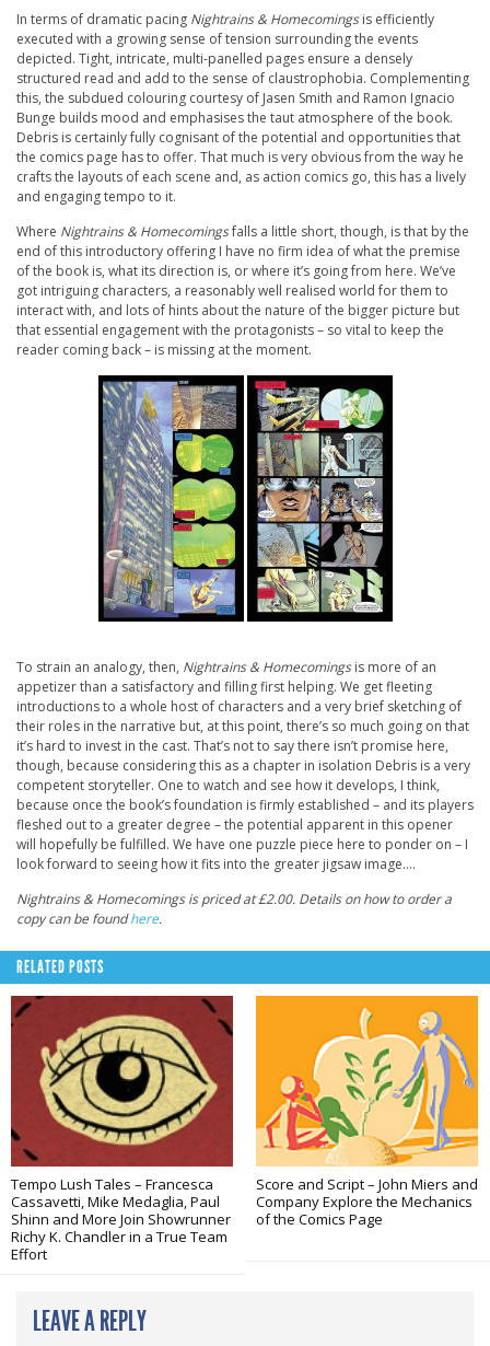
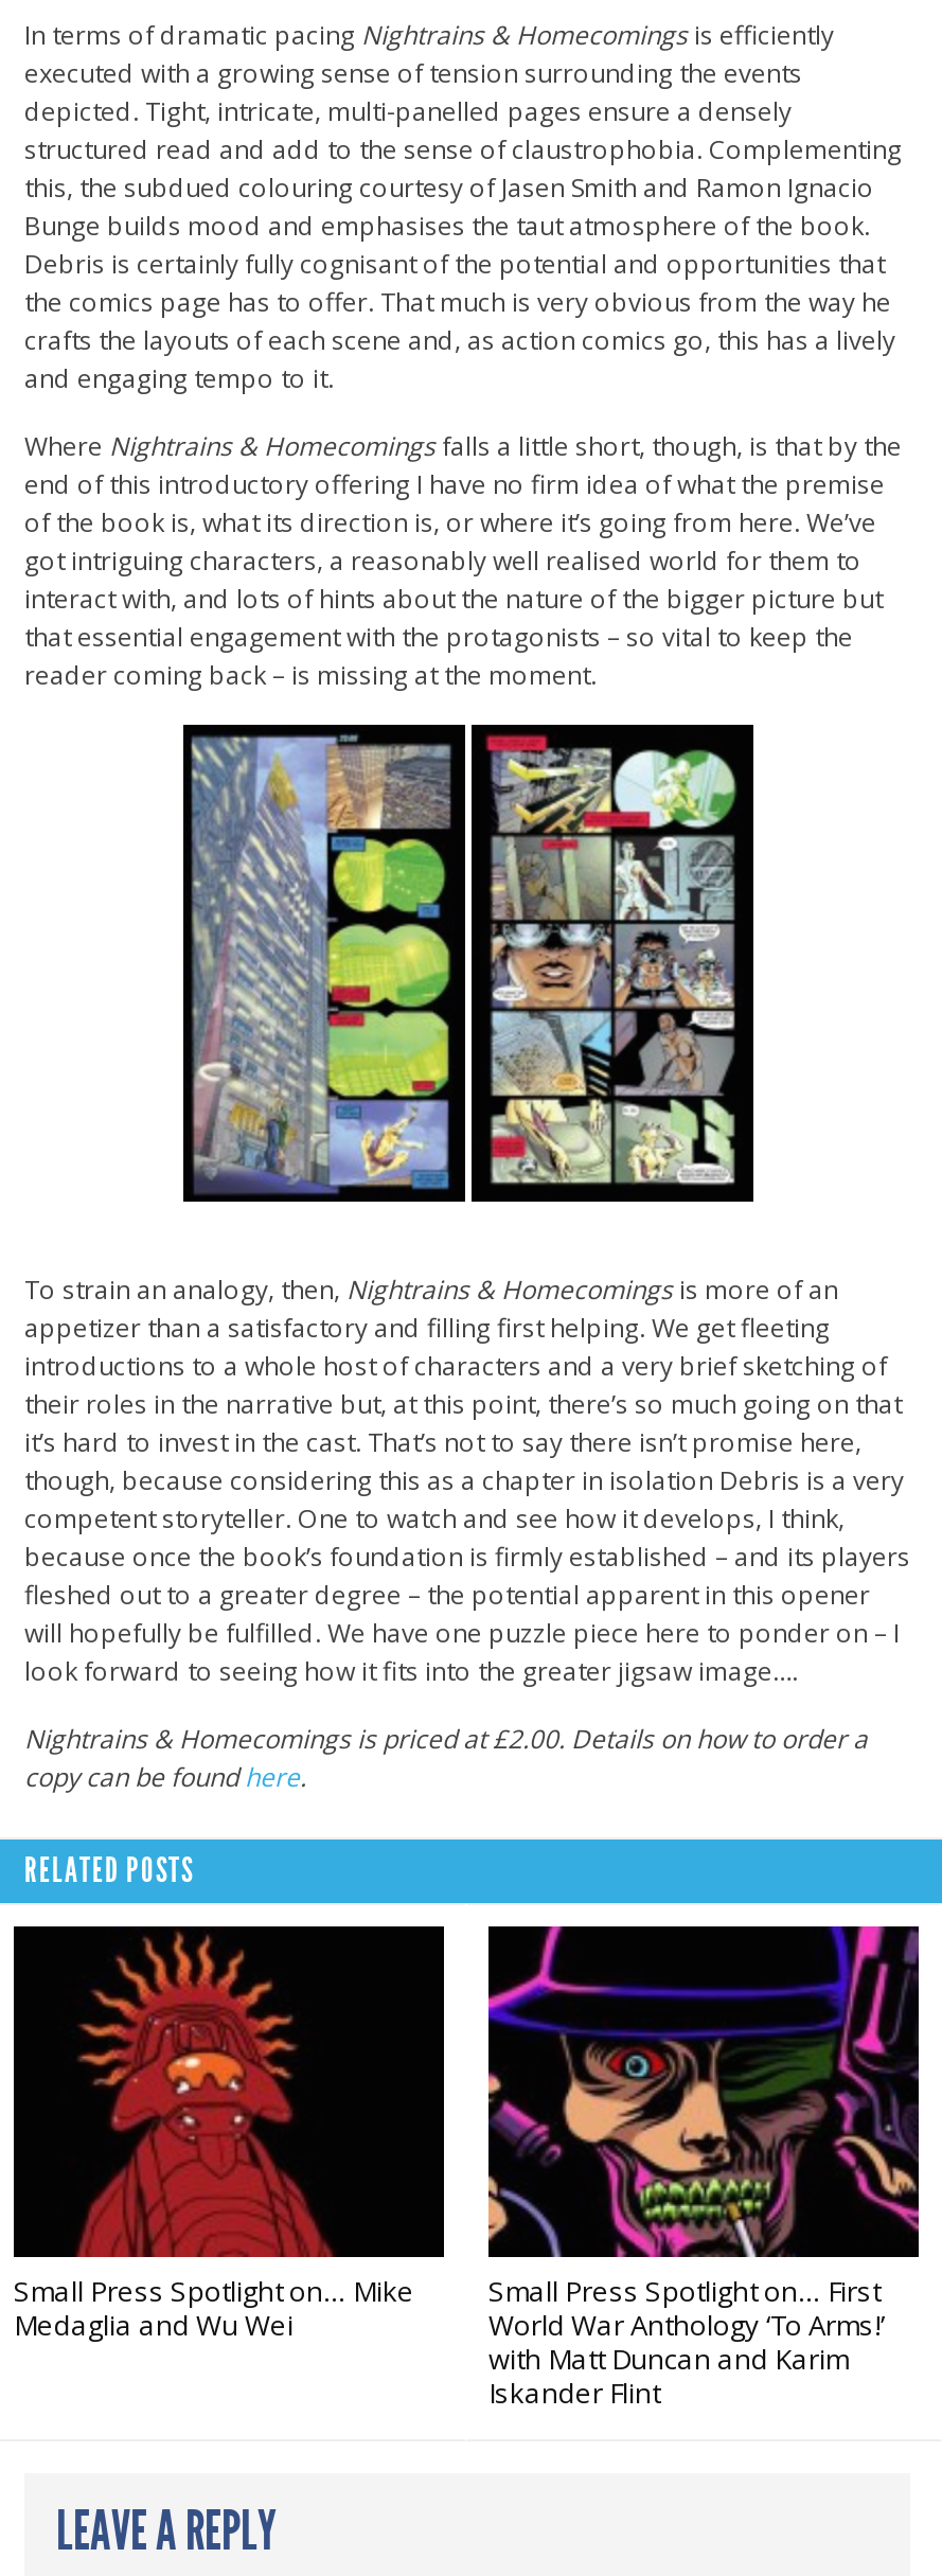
- [image]
- Tempo Lush Tales – Francesca
- Cassavetti, Mike Medaglia, Paul
- Shinn and More Join Showrunner
- Richy K. Chandler in a True Team
- Effort
+ [image]
+ Small Press Spotlight on… Mike
+ Medaglia and Wu Wei

- [image]
- Score and Script – John Miers and
- Company Explore the Mechanics
- of the Comics Page
+ [image]
+ Small Press Spotlight on… First
+ World War Anthology ‘To Arms!’
+ with Matt Duncan and Karim
+ Iskander Flint
